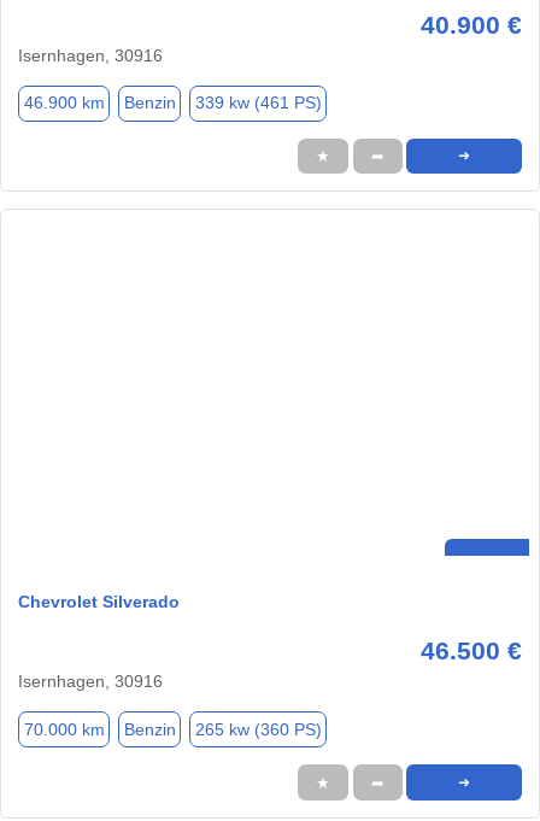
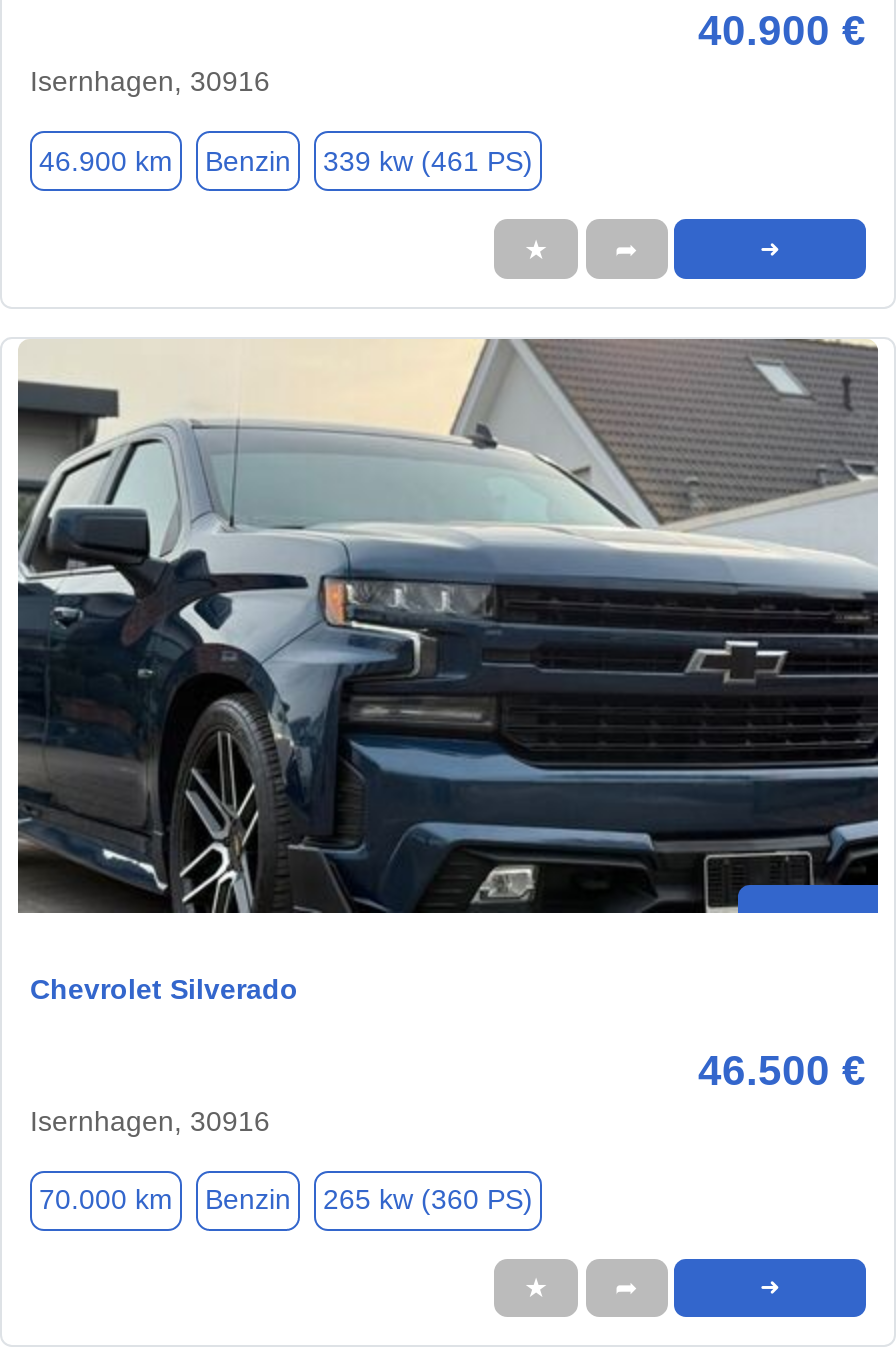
+ [image]
